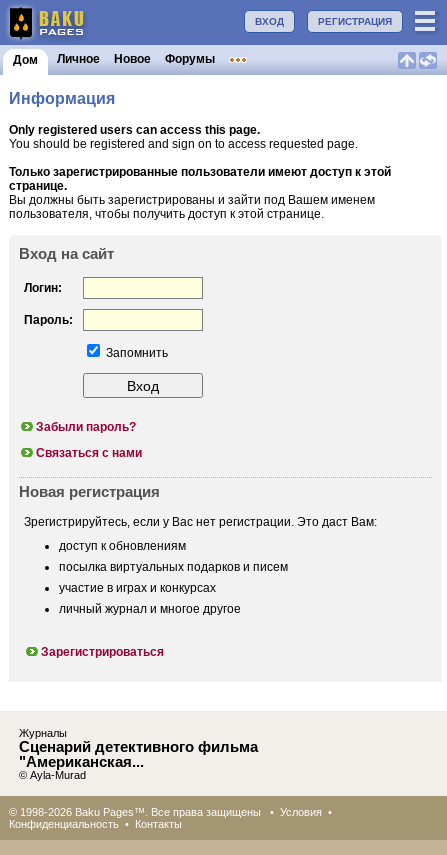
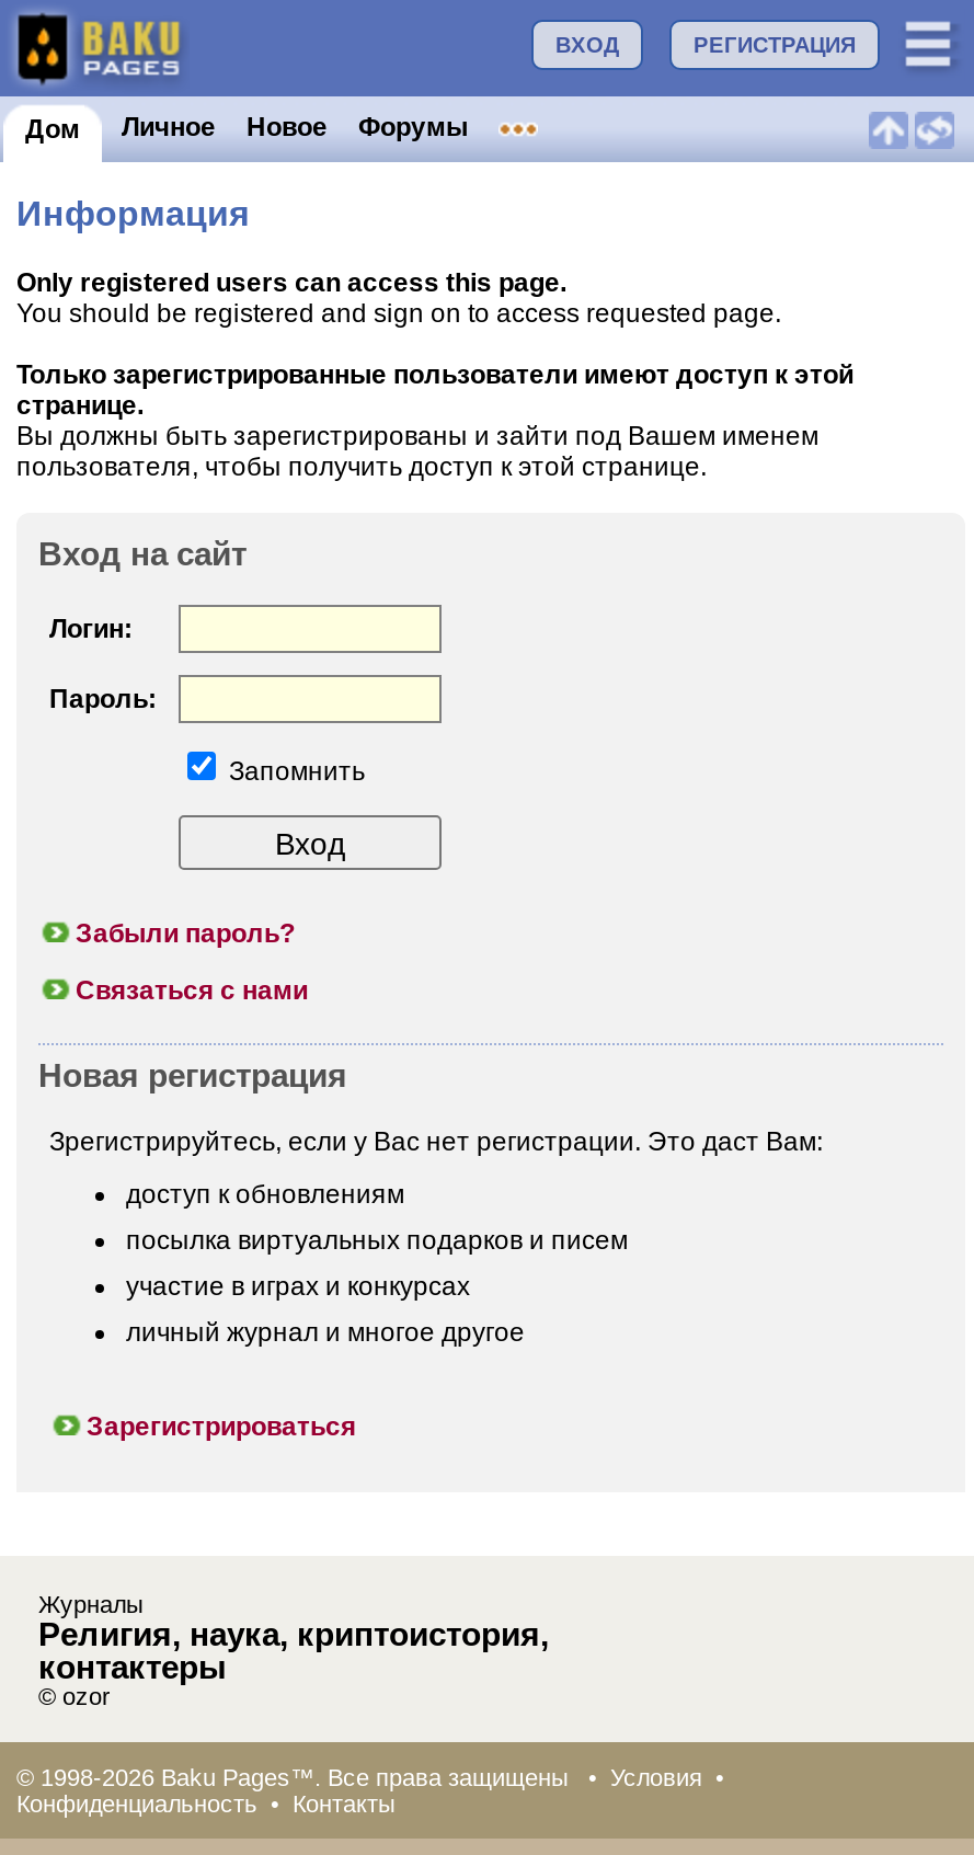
- Сценарий детективного фильма
- "Американская...
- © Ayla-Murad
+ Религия, наука, криптоистория,
+ контактеры
+ © ozor
